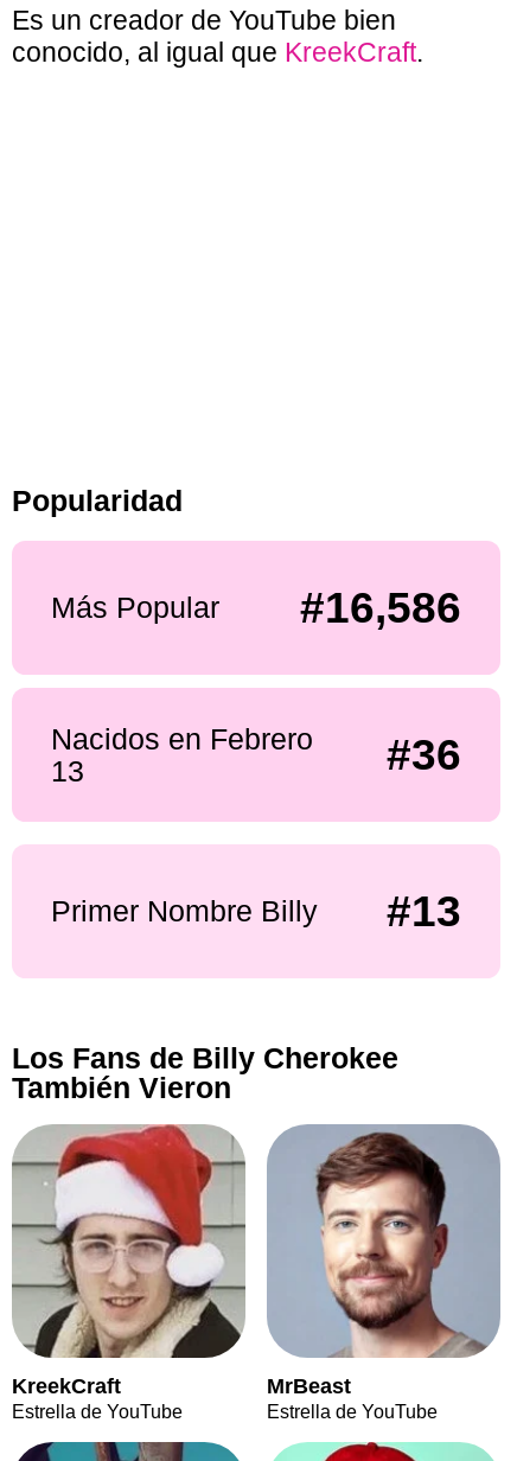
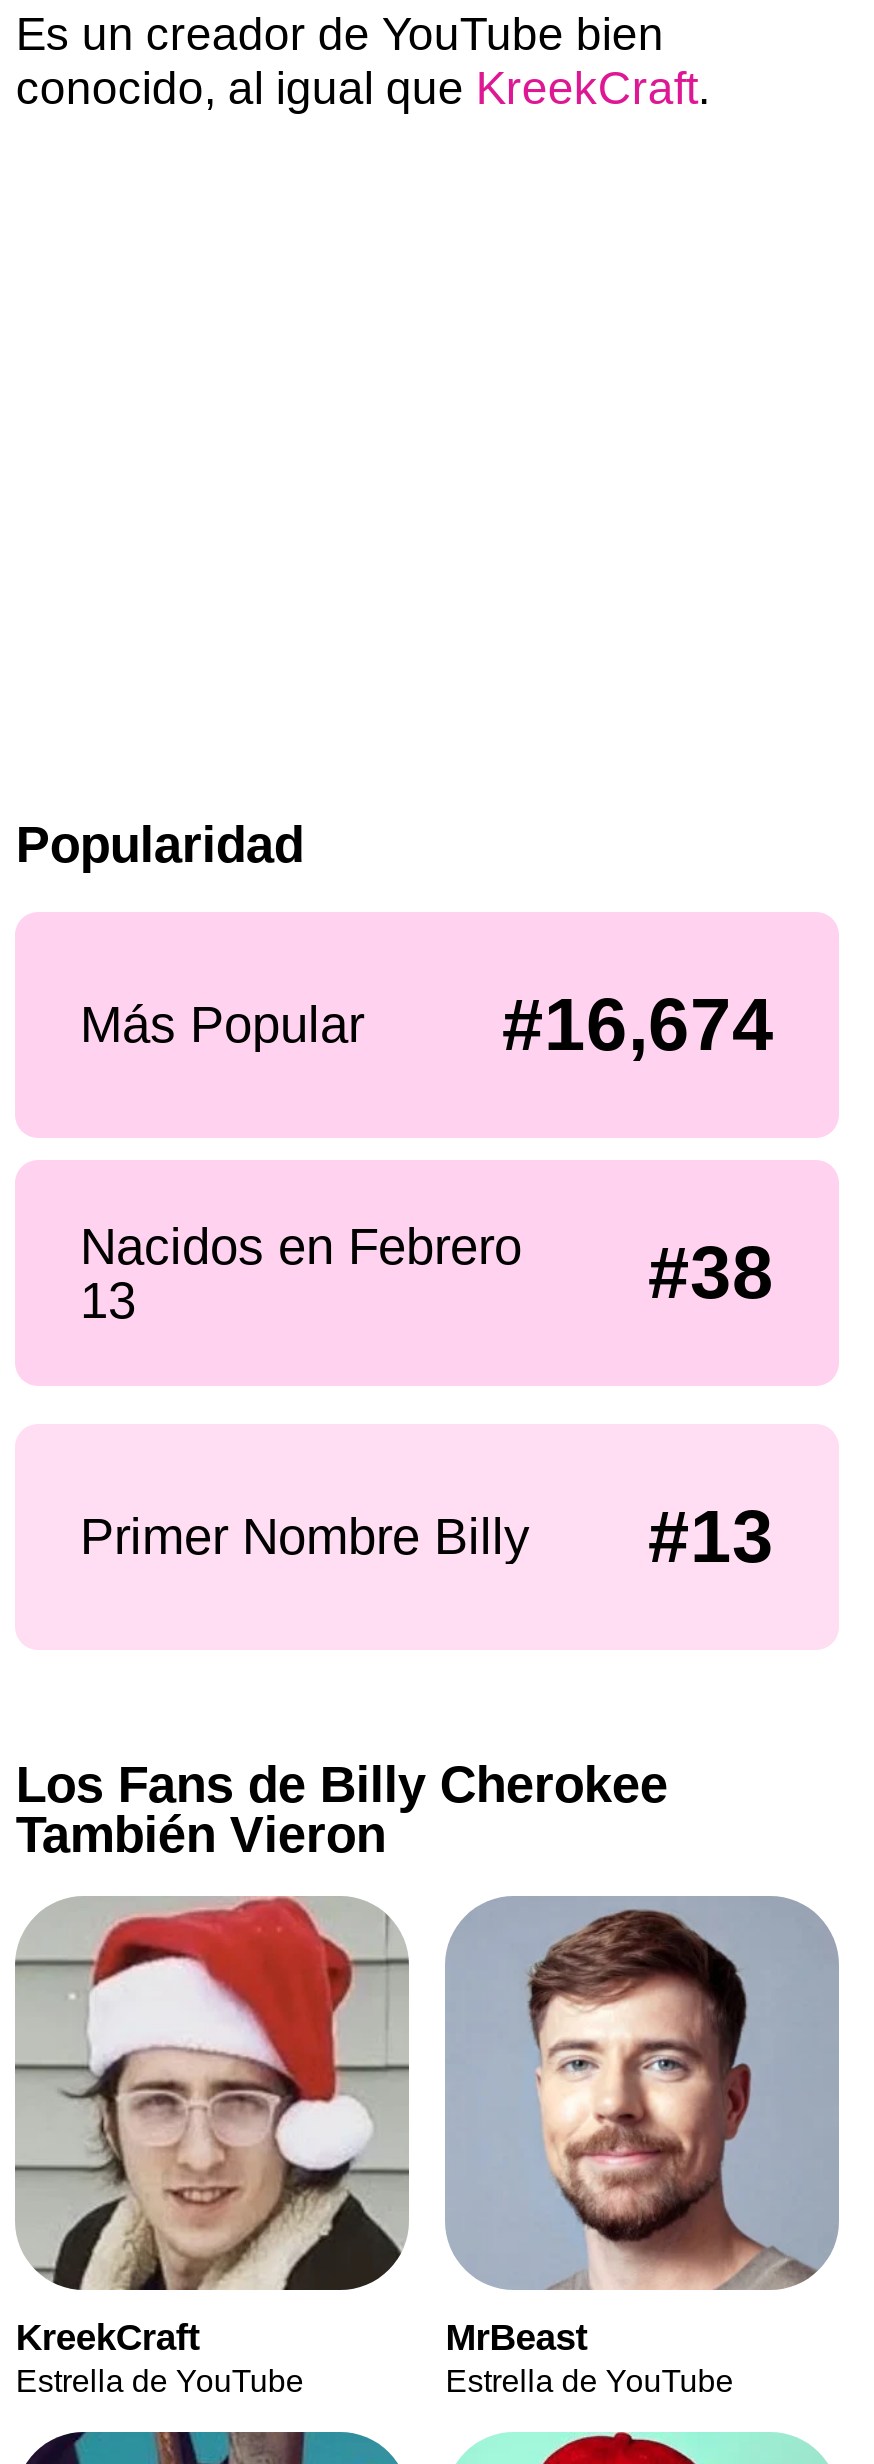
- #16,586
+ #16,674

- #36
+ #38
